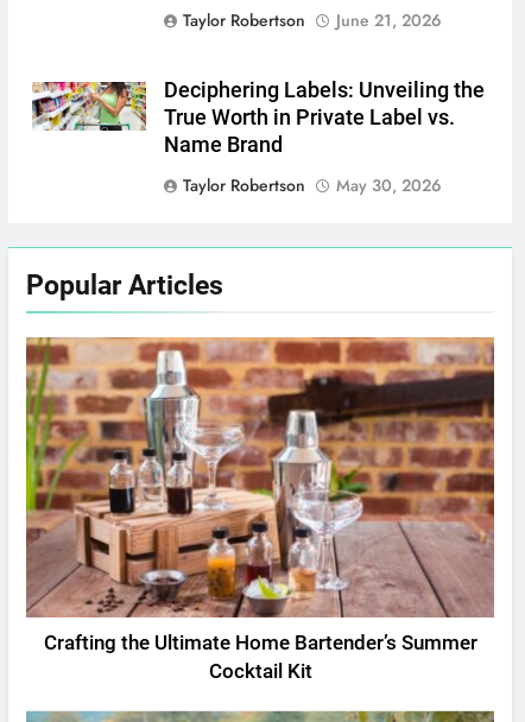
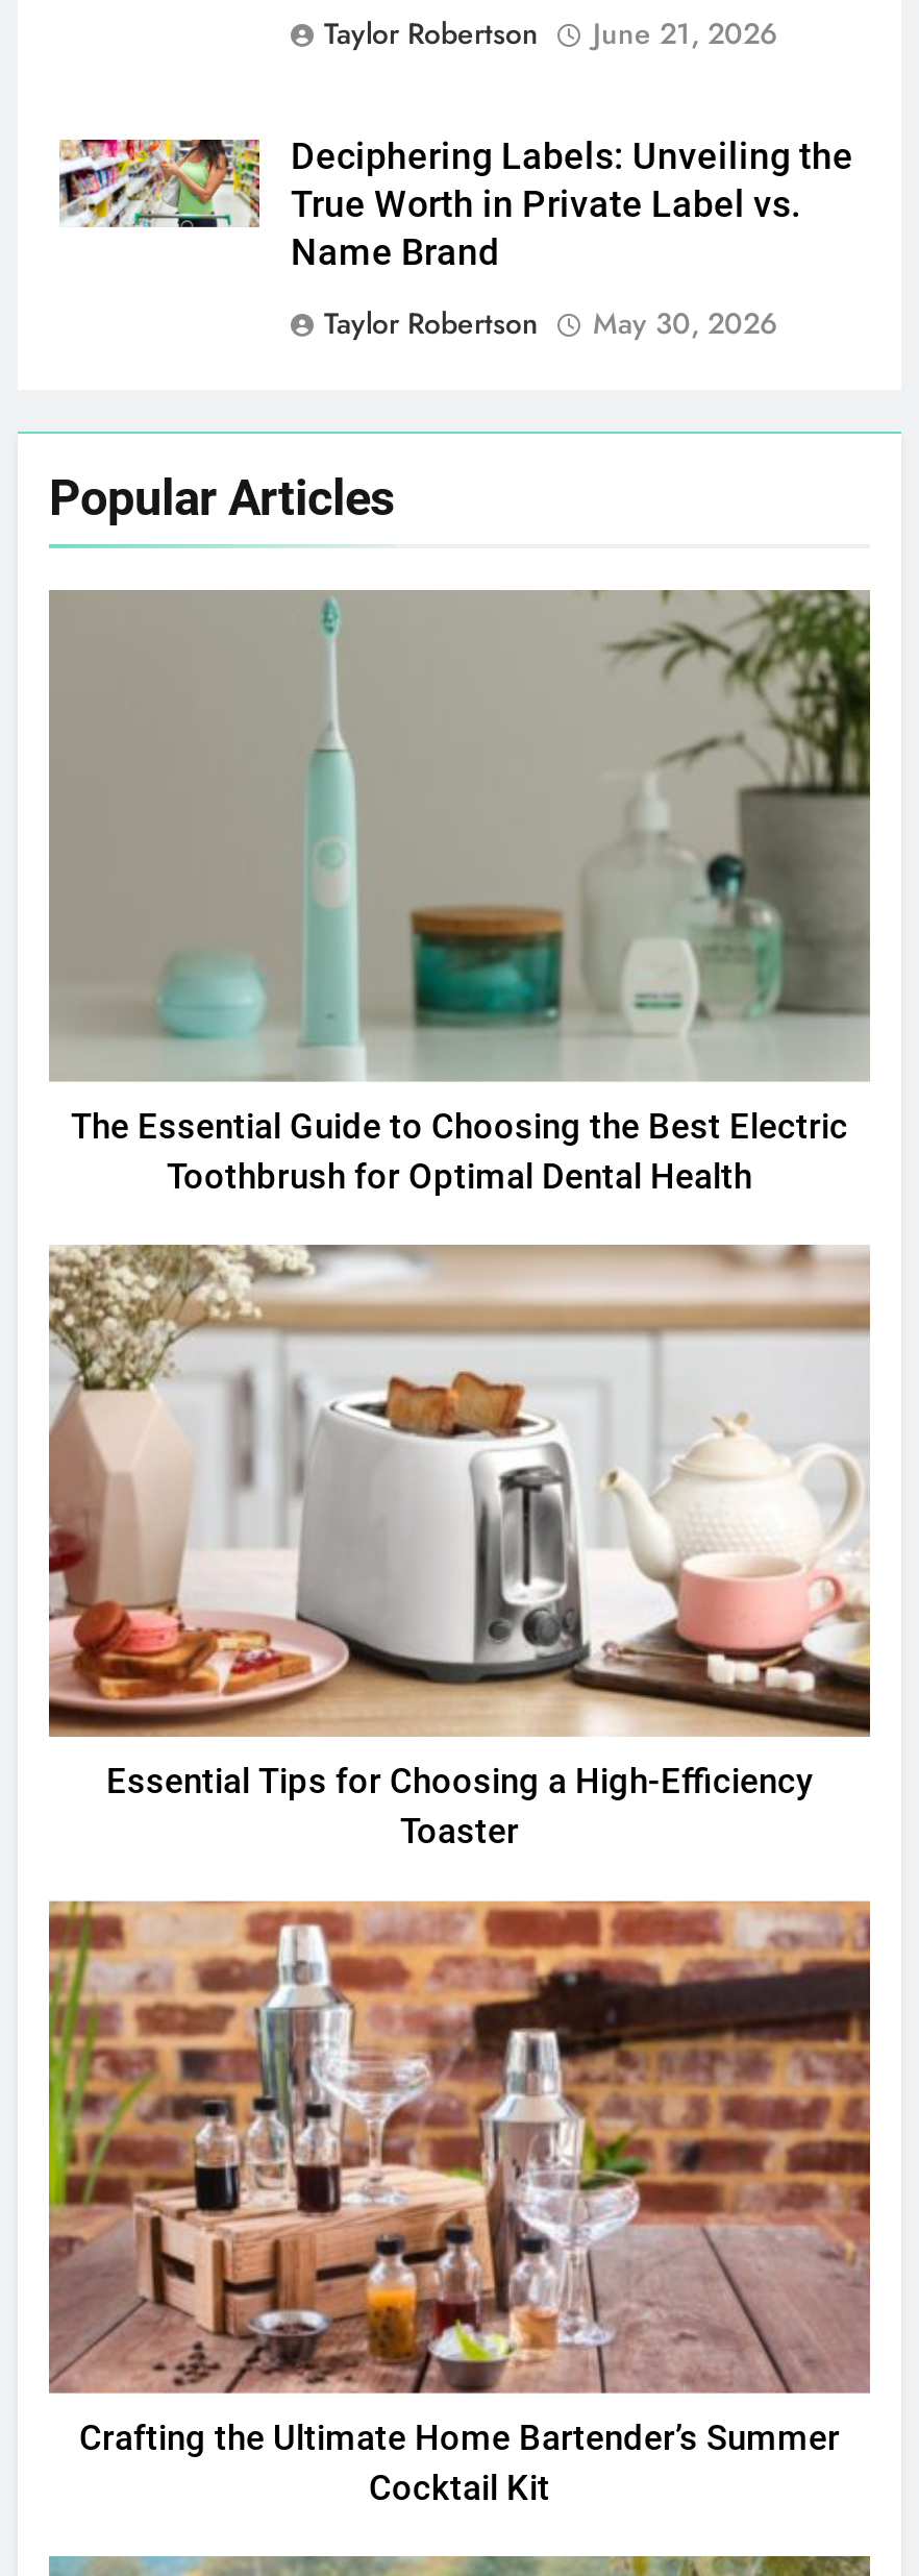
+ [image]
+ Essential Tips for Choosing a High-Efficiency
+ Toaster

+ [image]
+ The Essential Guide to Choosing the Best Electric
+ Toothbrush for Optimal Dental Health
